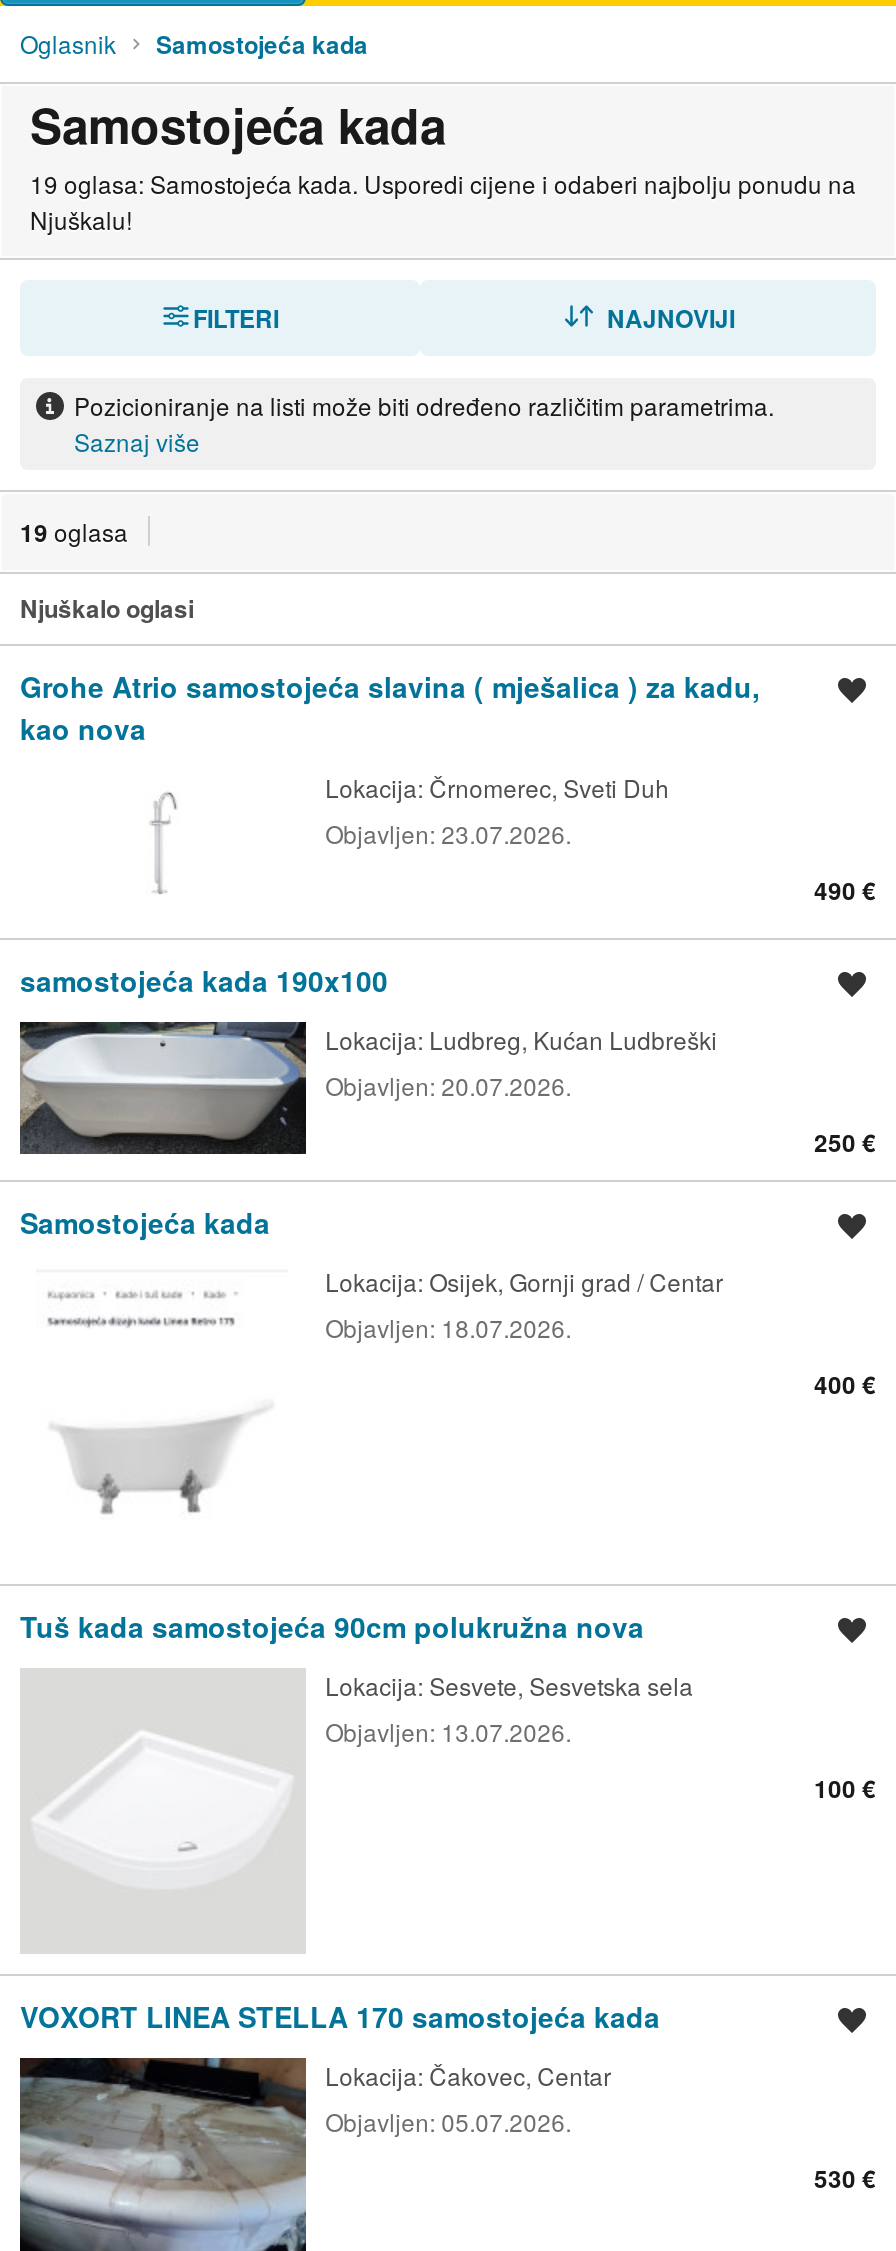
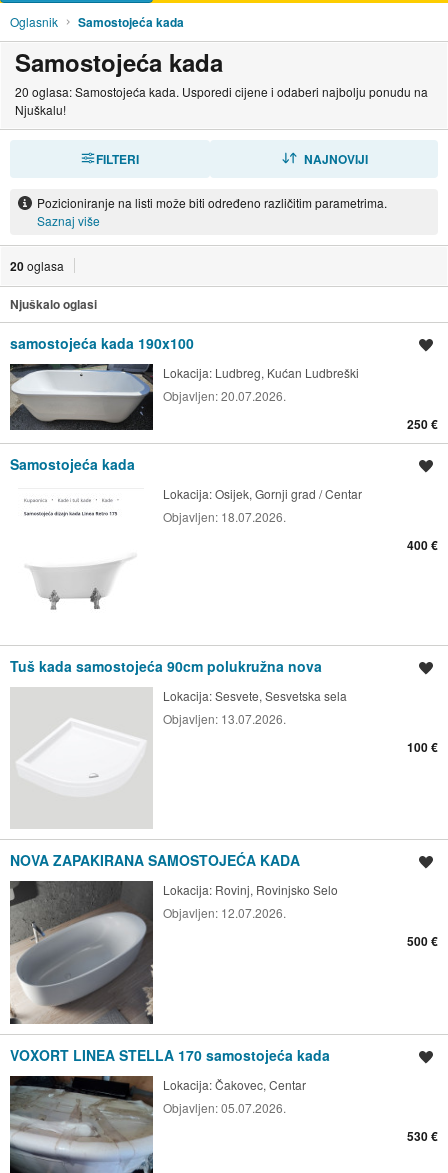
- 19 oglasa: Samostojeća kada. Usporedi cijene i odaberi najbolju ponudu na
+ 20 oglasa: Samostojeća kada. Usporedi cijene i odaberi najbolju ponudu na

- 19 oglasa
+ 20 oglasa

- Grohe Atrio samostojeća slavina ( mješalica ) za kadu,
- kao nova
- Lokacija: Črnomerec, Sveti Duh
- Objavljen: 23.07.2026.
- 490 €

moved up: [image] | samostojeća kada 190x100 | Lokacija: Ludbreg, Kućan Ludbreški | ... | Objavljen: 13.07.2026. | 100 €

+ [image]
+ NOVA ZAPAKIRANA SAMOSTOJEĆA KADA
+ Lokacija: Rovinj, Rovinjsko Selo
+ Objavljen: 12.07.2026.
+ 500 €
